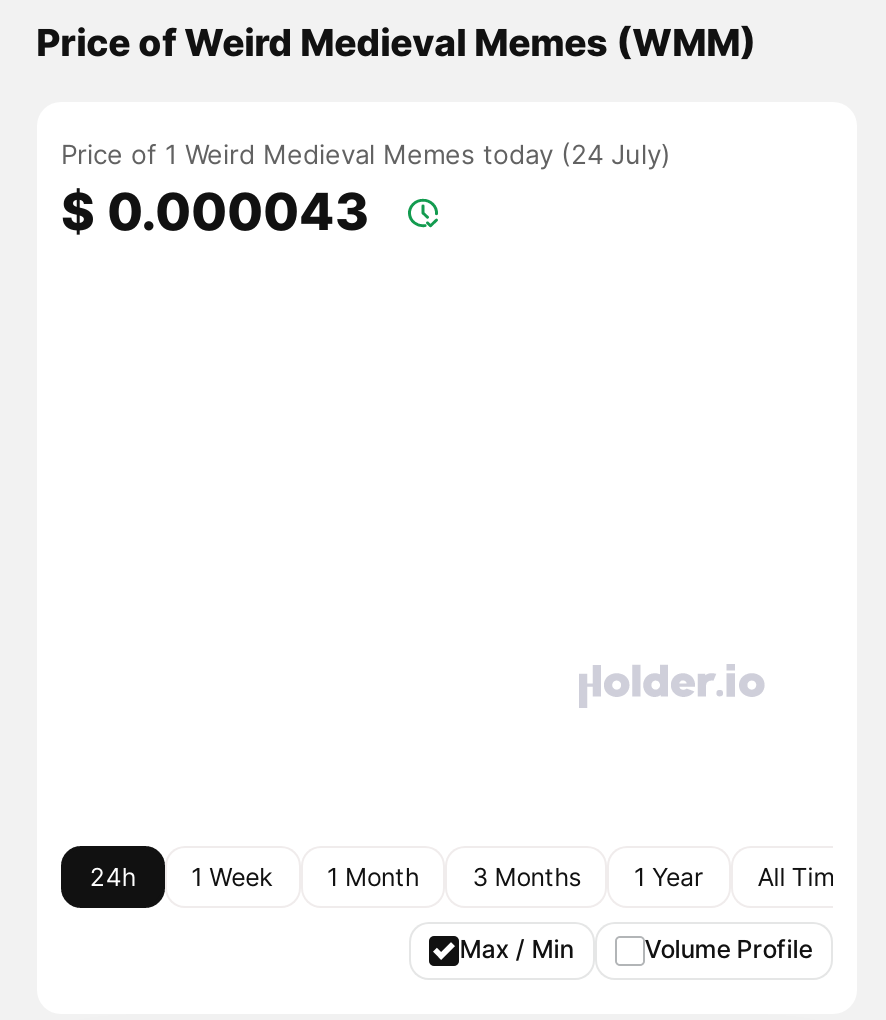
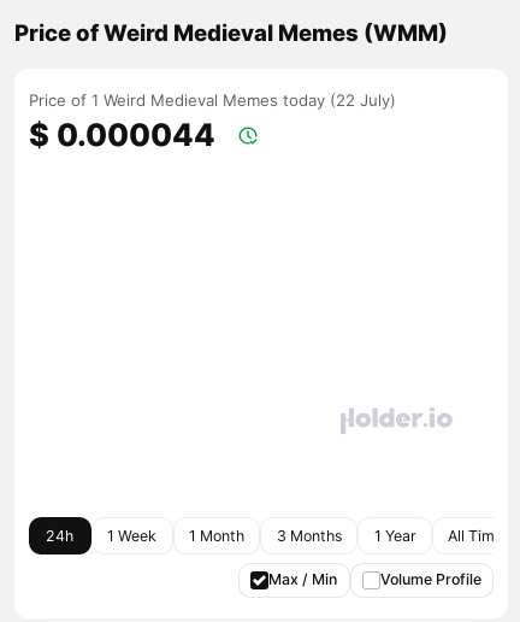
- Price of 1 Weird Medieval Memes today (24 July)
+ Price of 1 Weird Medieval Memes today (22 July)

- $ 0.000043
+ $ 0.000044
